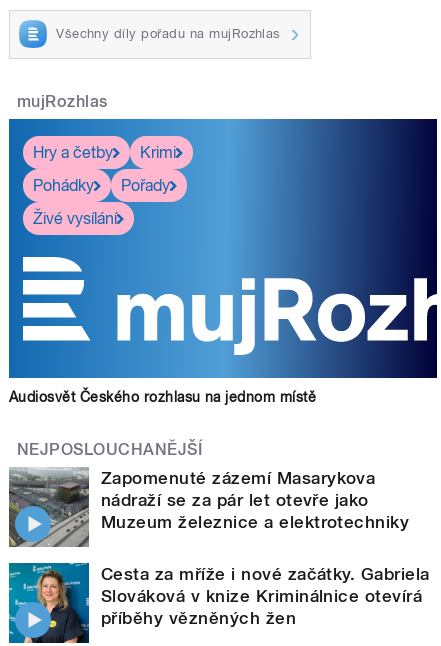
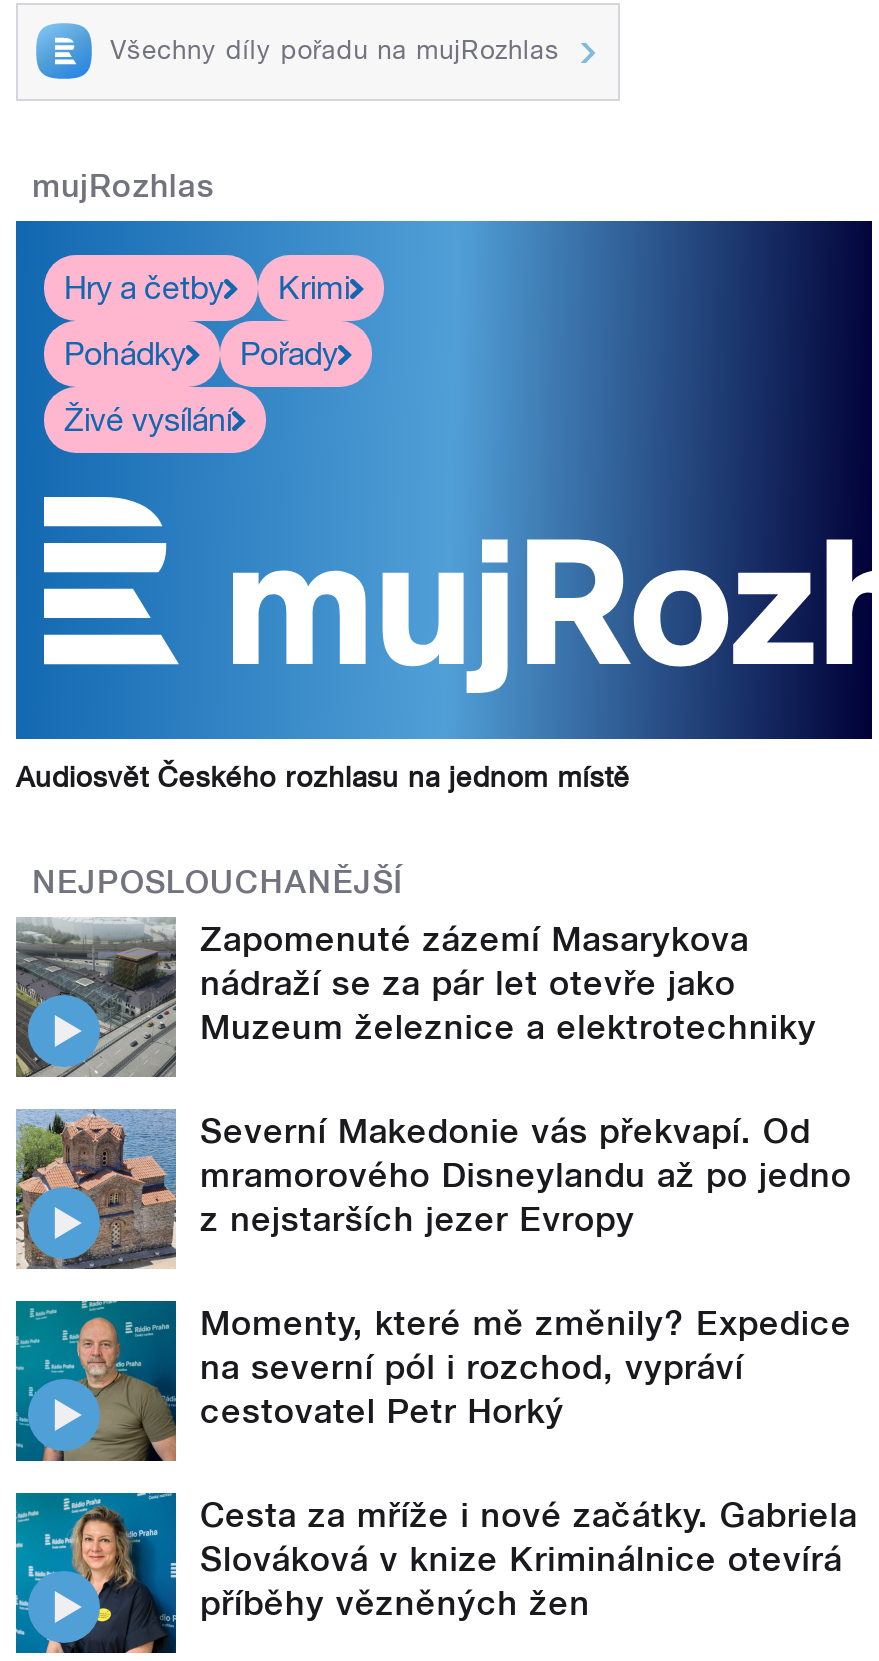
+ [image]
+ Severní Makedonie vás překvapí. Od
+ mramorového Disneylandu až po jedno
+ z nejstarších jezer Evropy
+ Momenty, které mě změnily? Expedice
+ na severní pól i rozchod, vypráví
+ cestovatel Petr Horký

+ [image]
